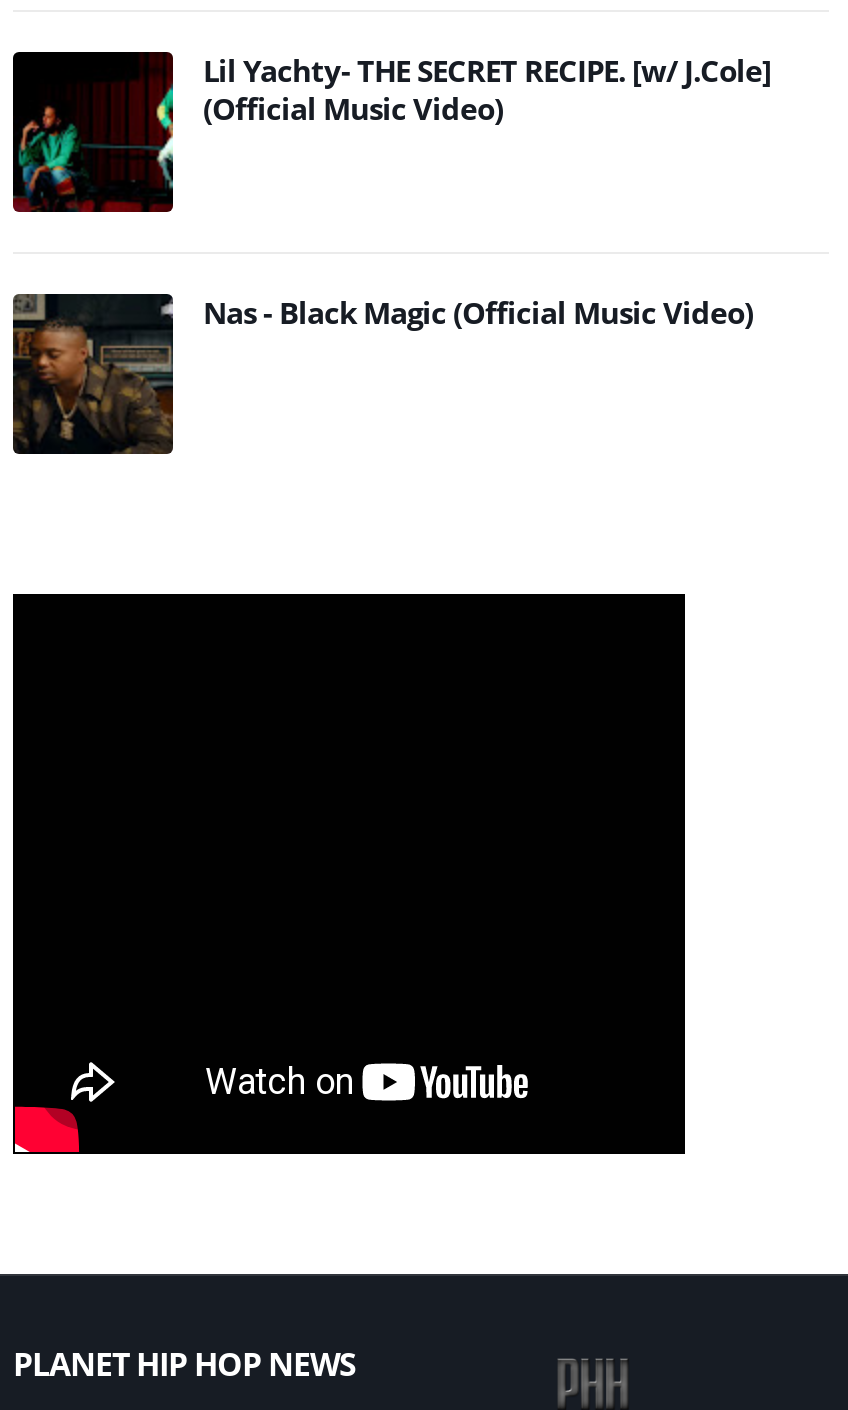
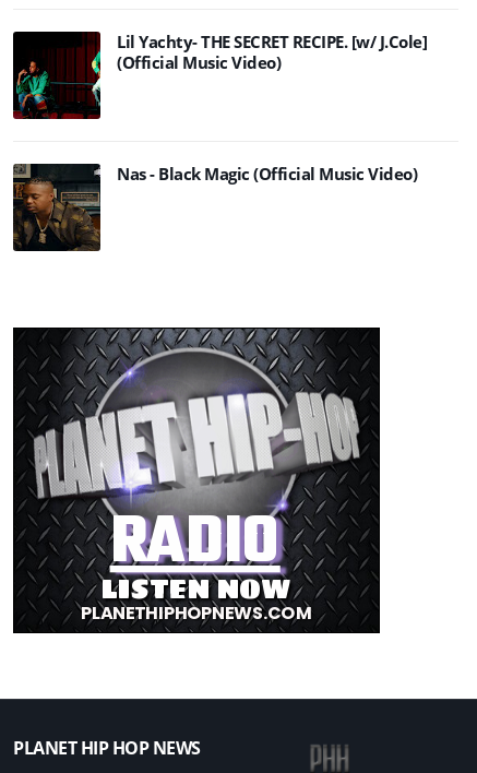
+ [image]
